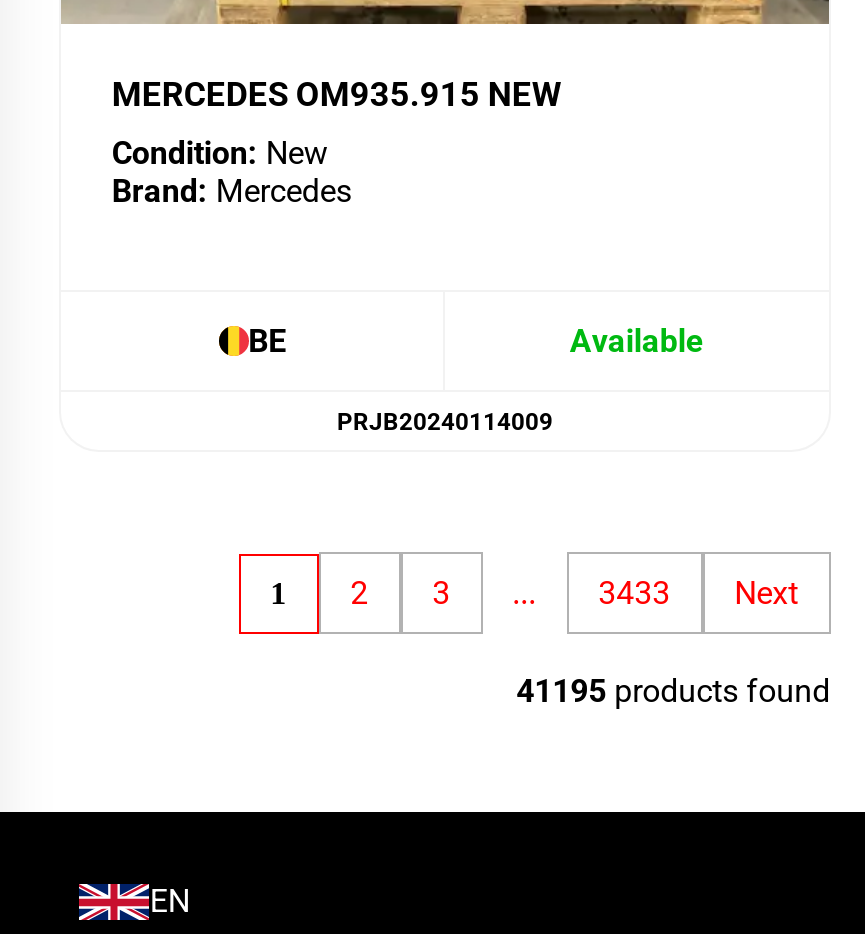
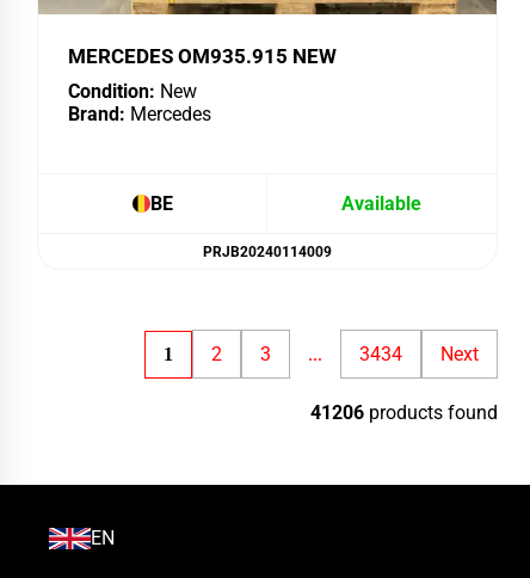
- 3433
+ 3434

- 41195 products found
+ 41206 products found
